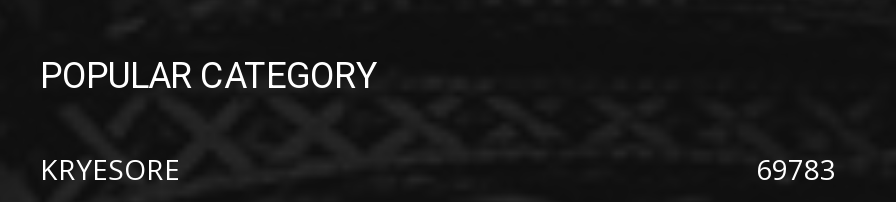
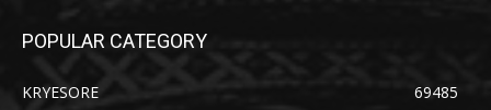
- 69783
+ 69485
